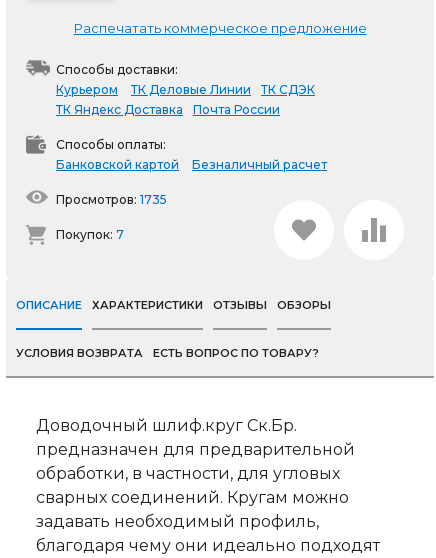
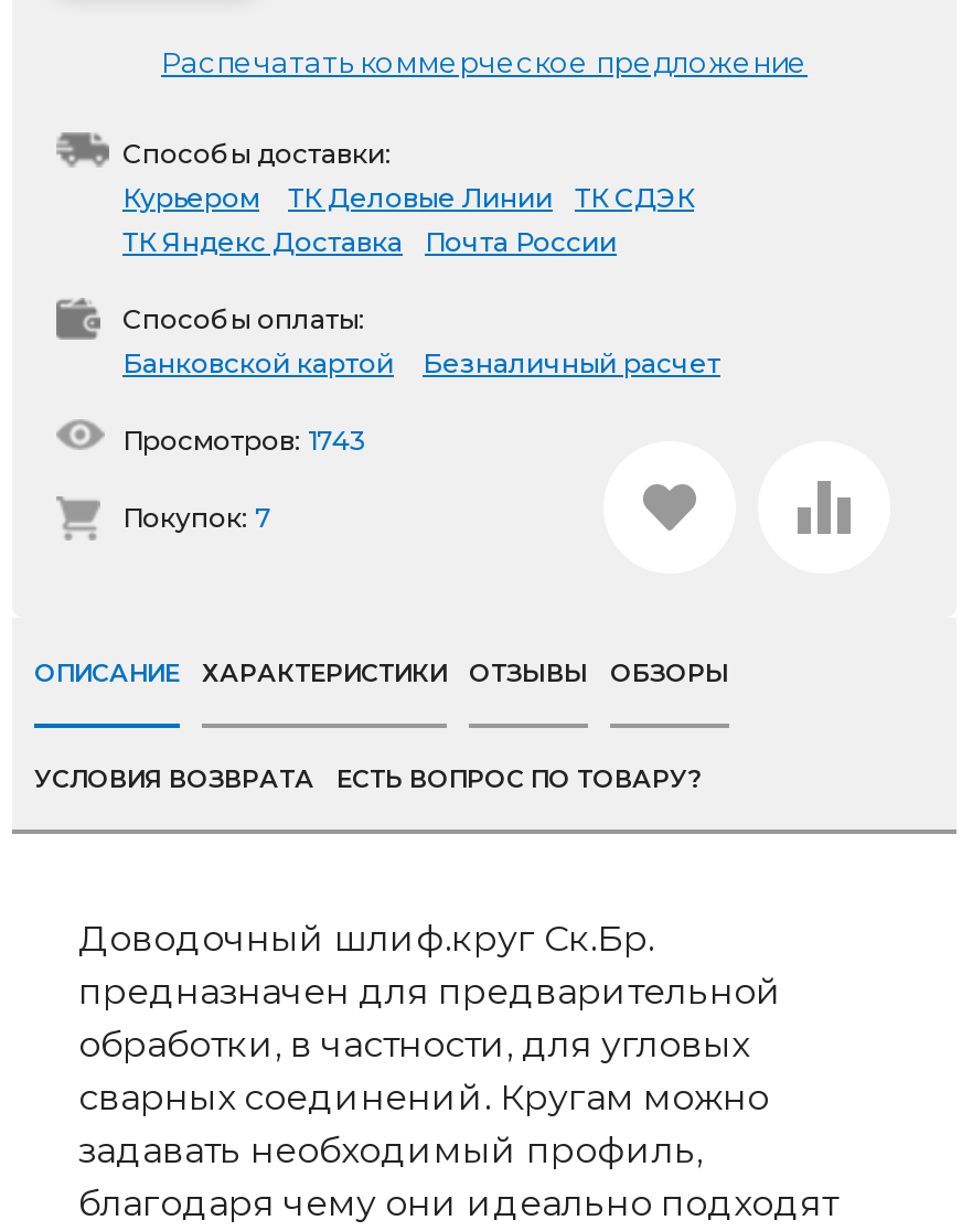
- Просмотров: 1735
+ Просмотров: 1743
